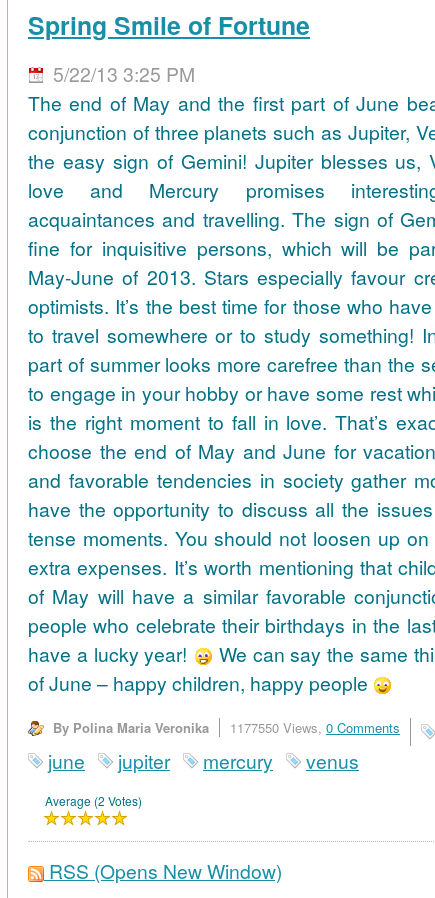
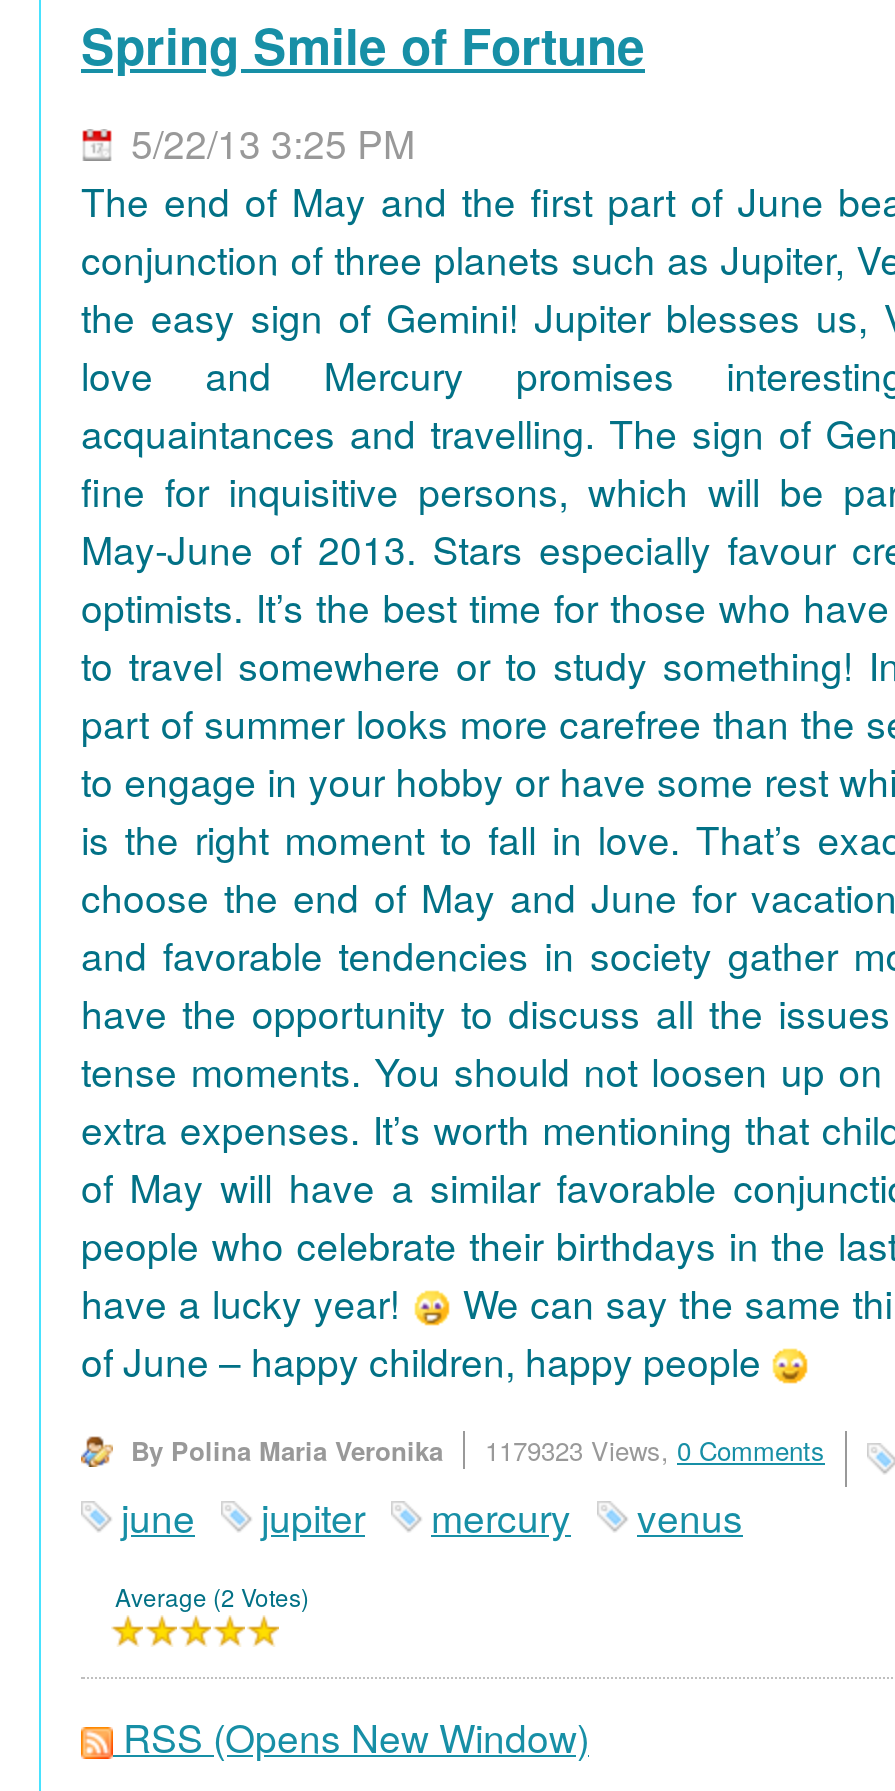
- 1177550 Views, 0 Comments
+ 1179323 Views, 0 Comments
